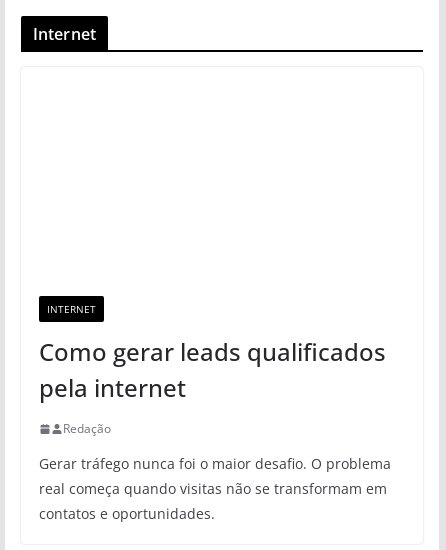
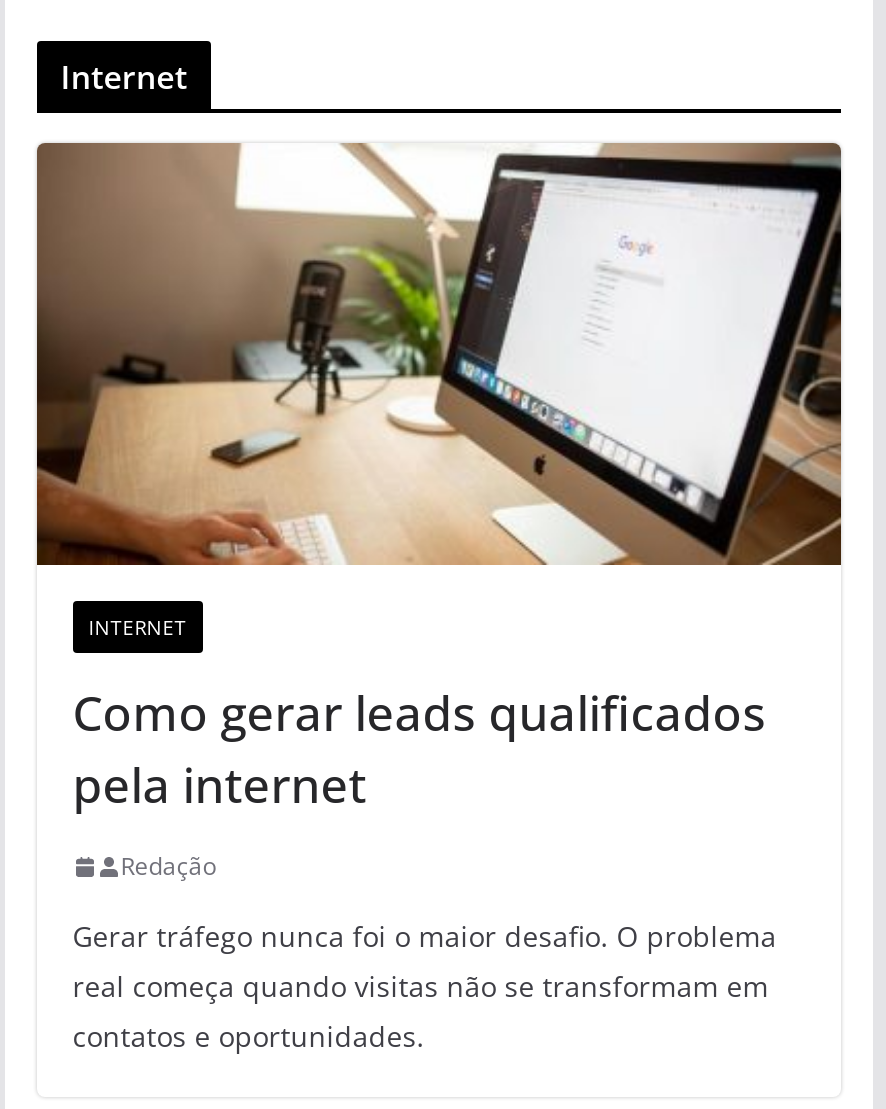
+ [image]
